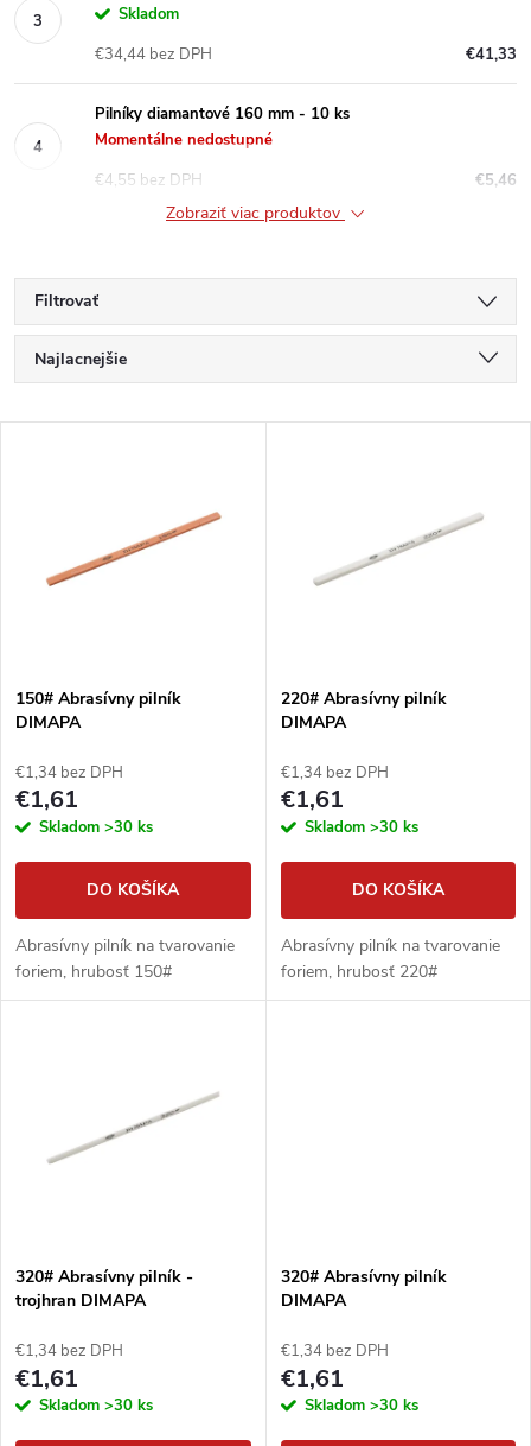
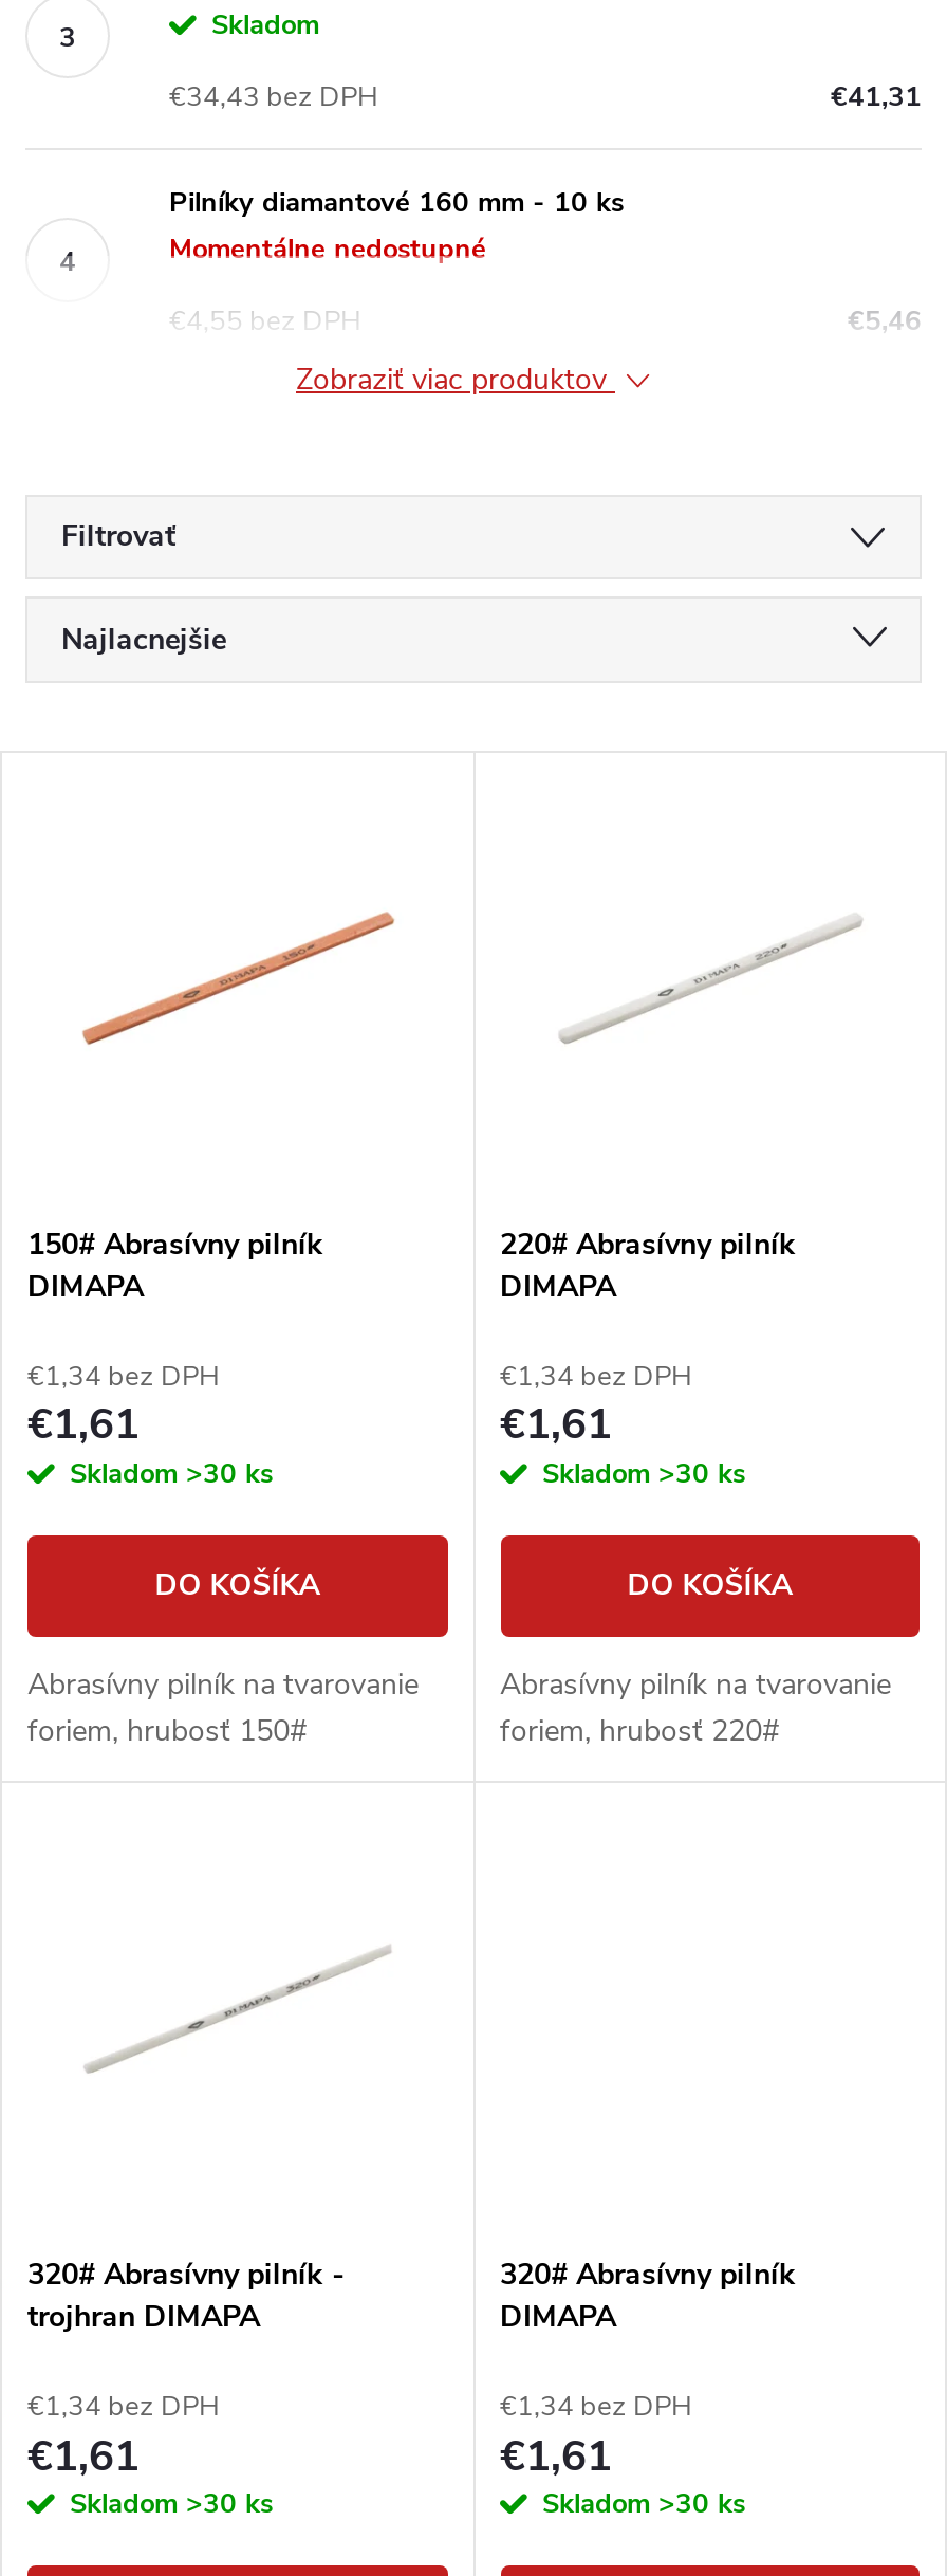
- €34,44 bez DPH
+ €34,43 bez DPH

- €41,33
+ €41,31
